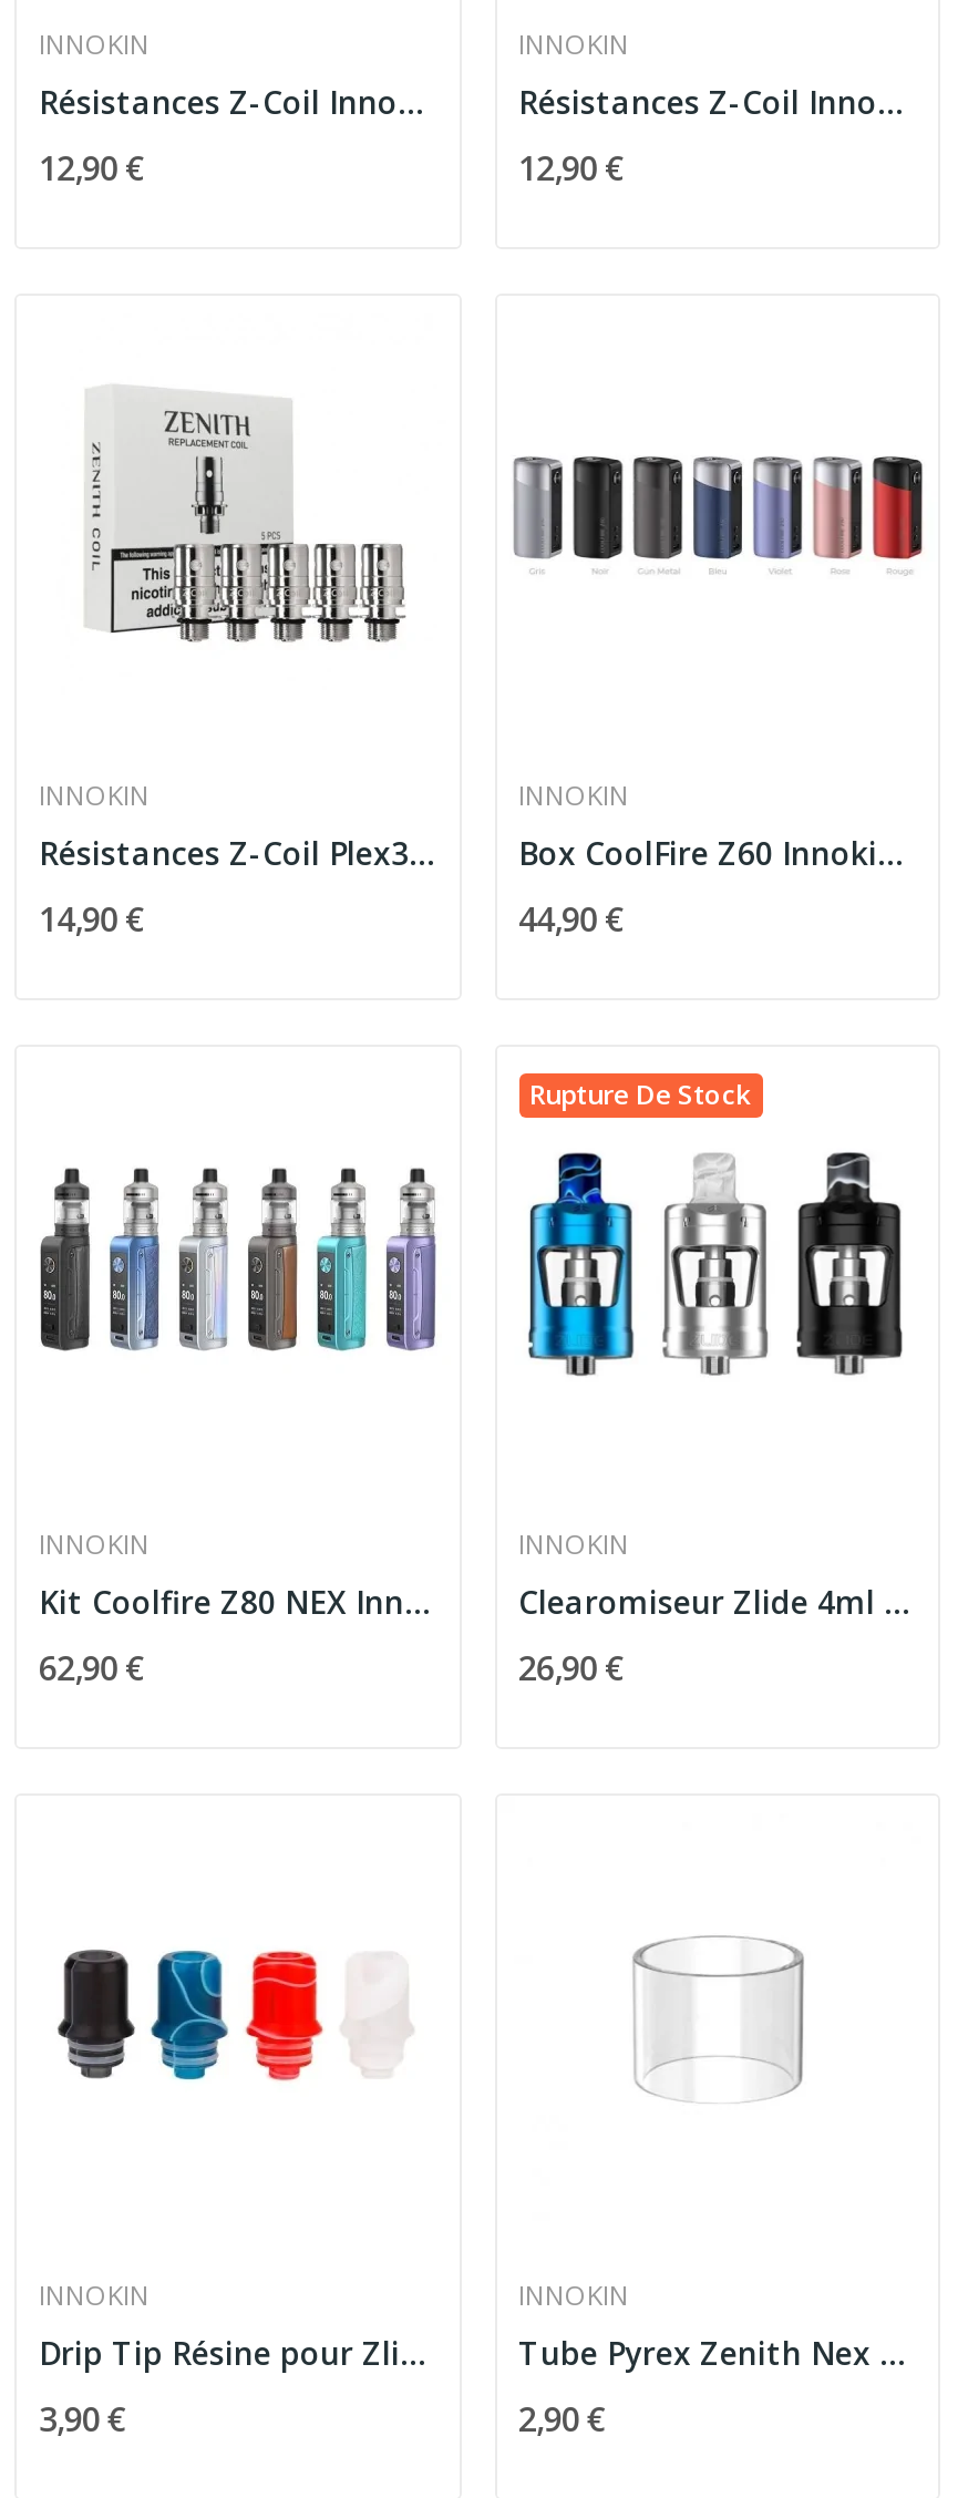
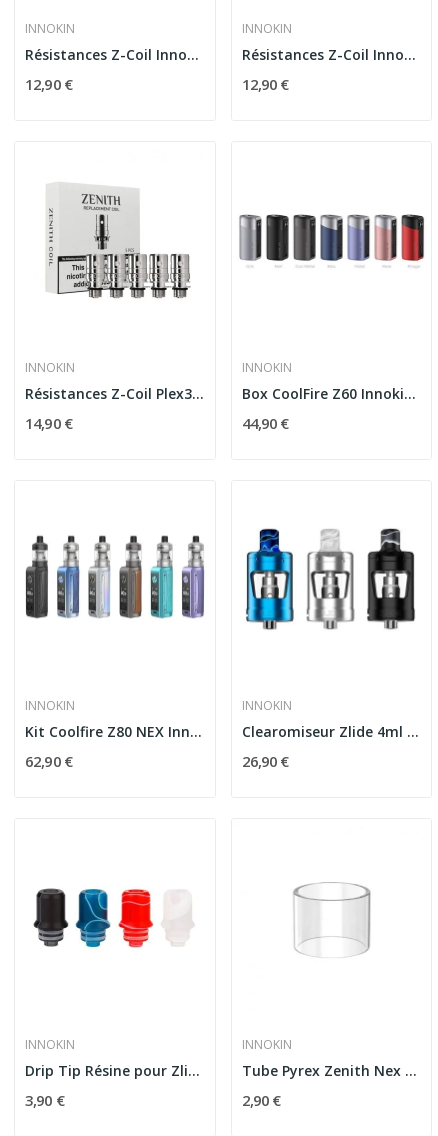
- Rupture De Stock
